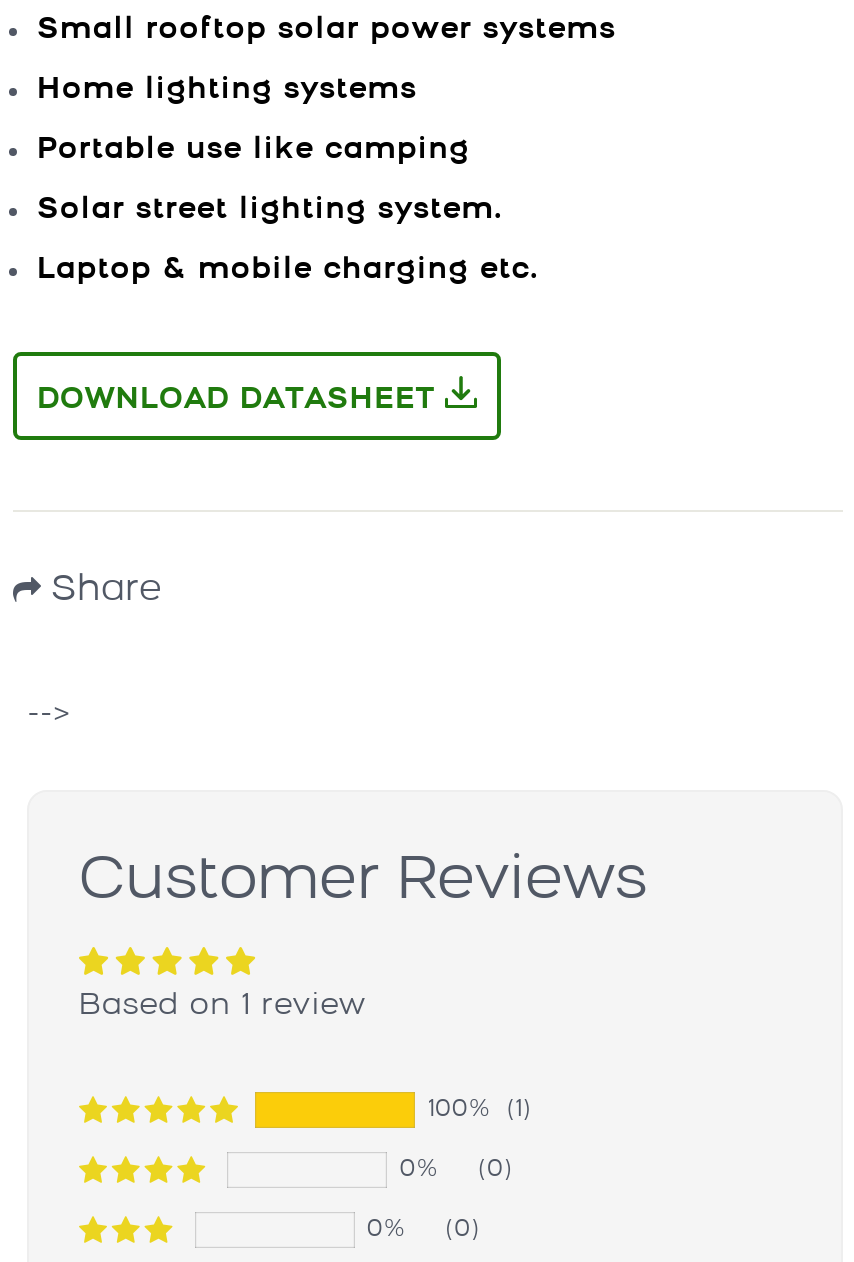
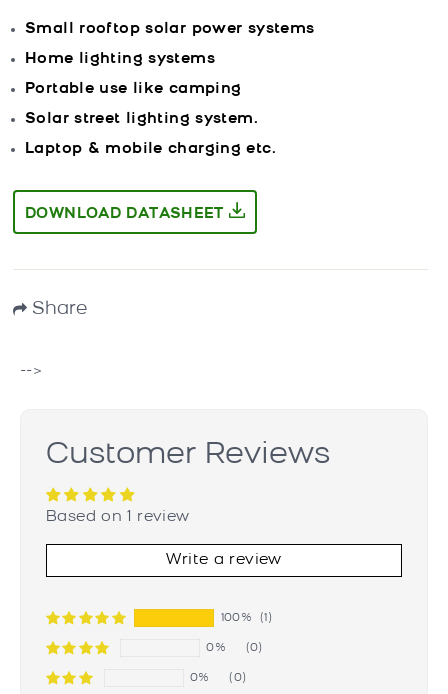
+ Write a review
